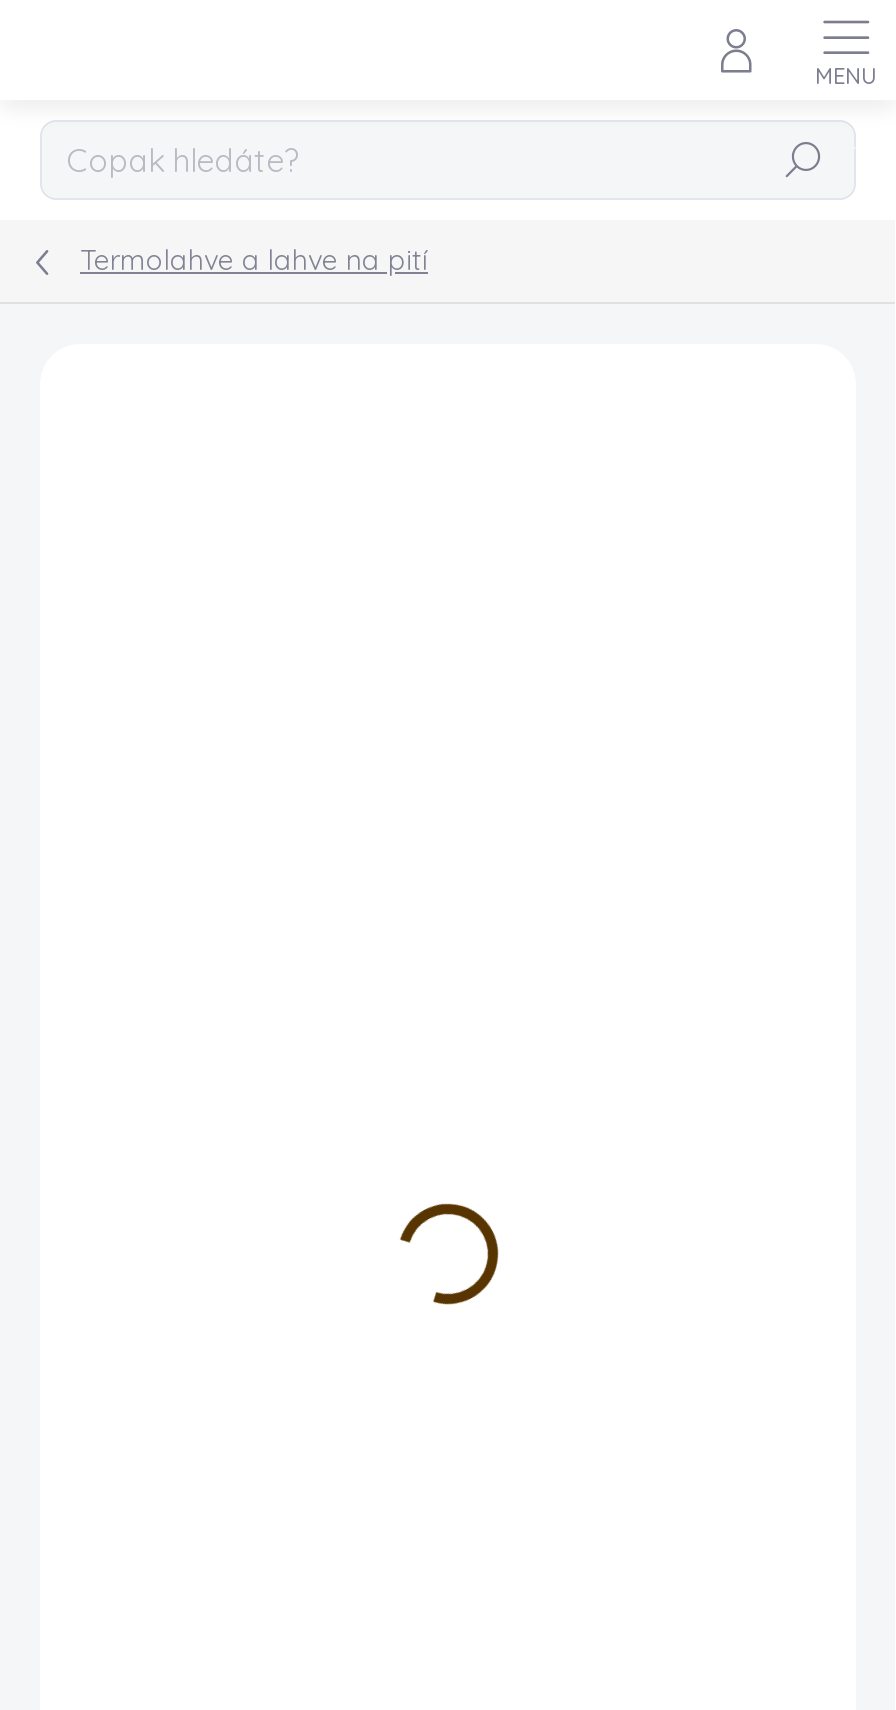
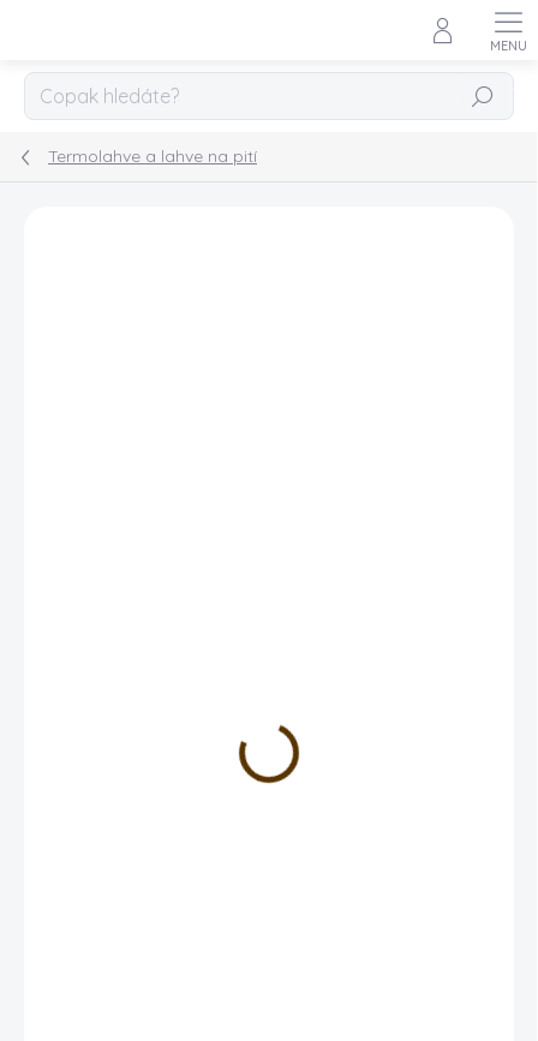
- [image]
+ [image]
